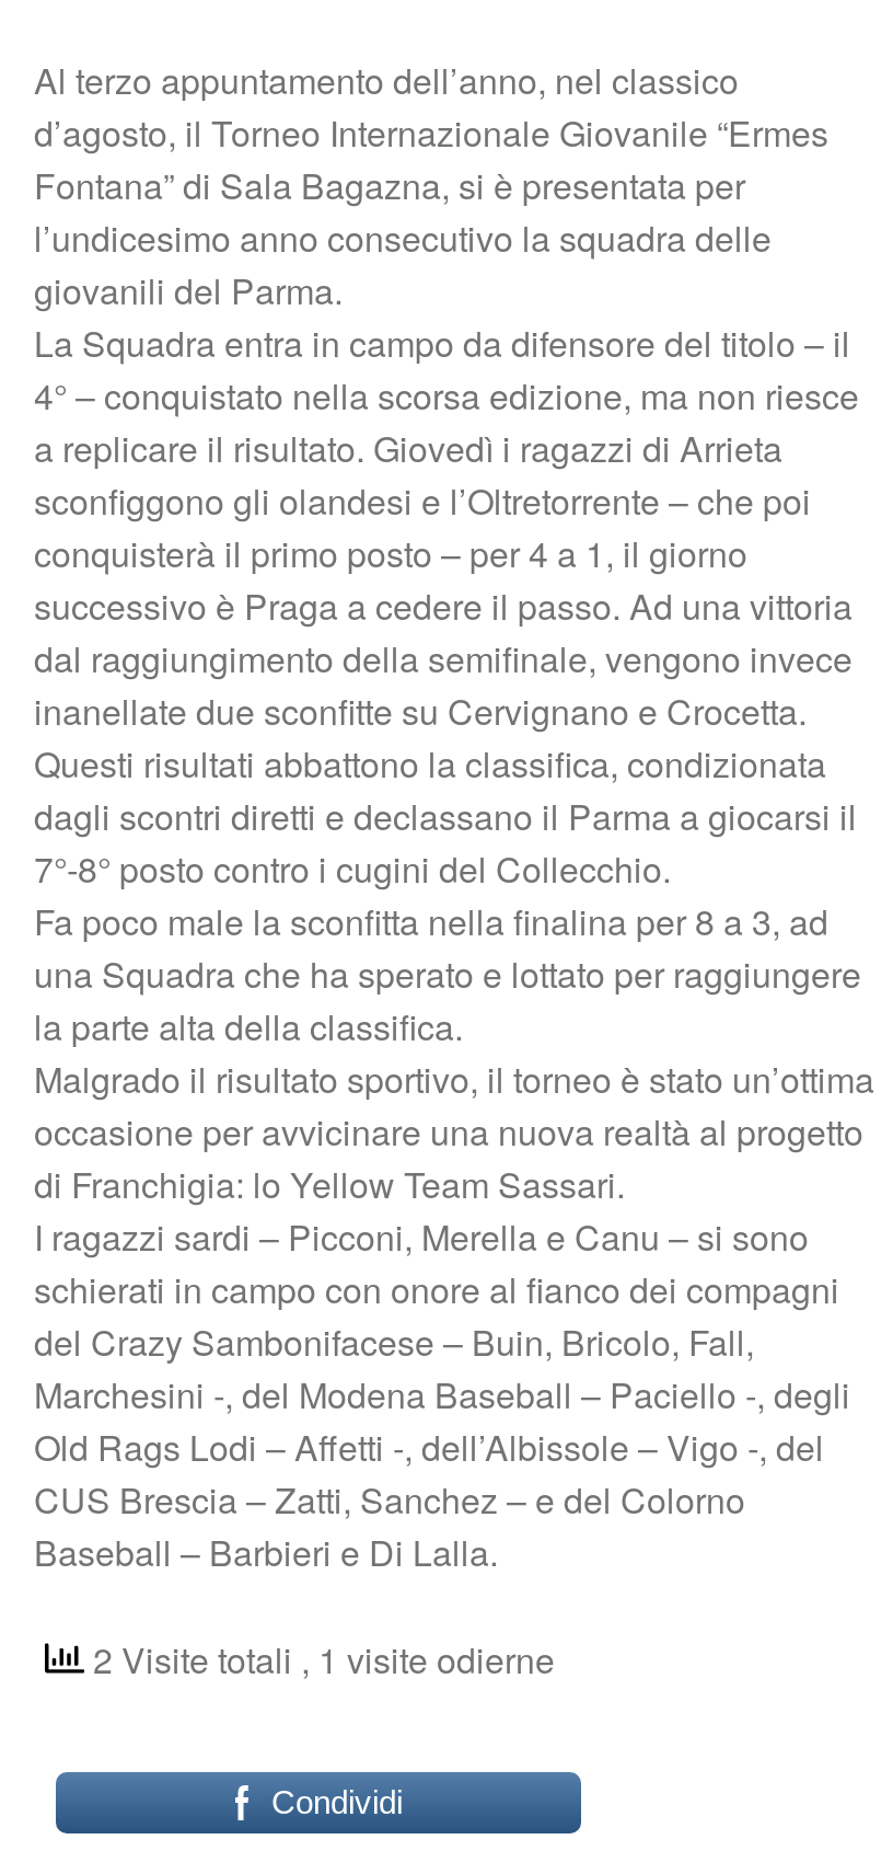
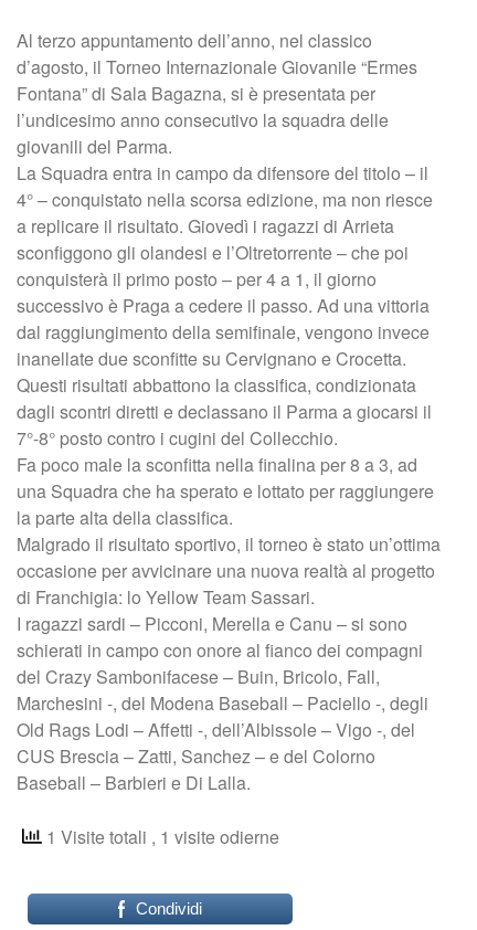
- 2 Visite totali, 1 visite odierne
+ 1 Visite totali, 1 visite odierne
